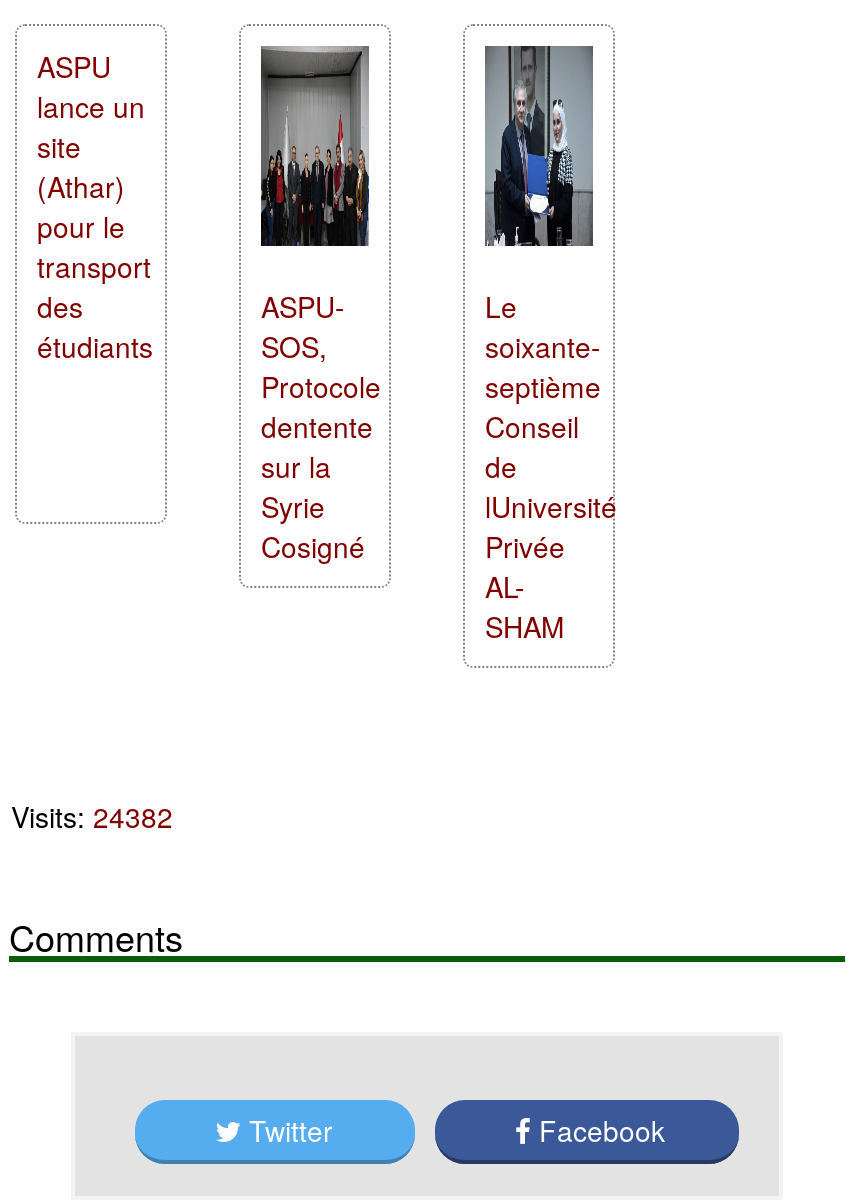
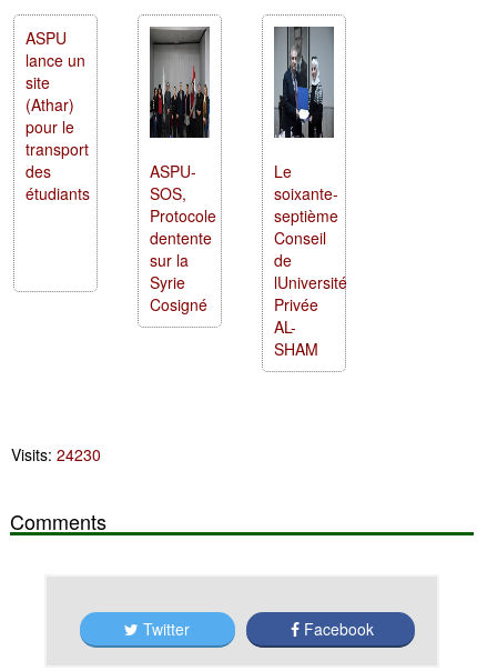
- Visits: 24382
+ Visits: 24230
